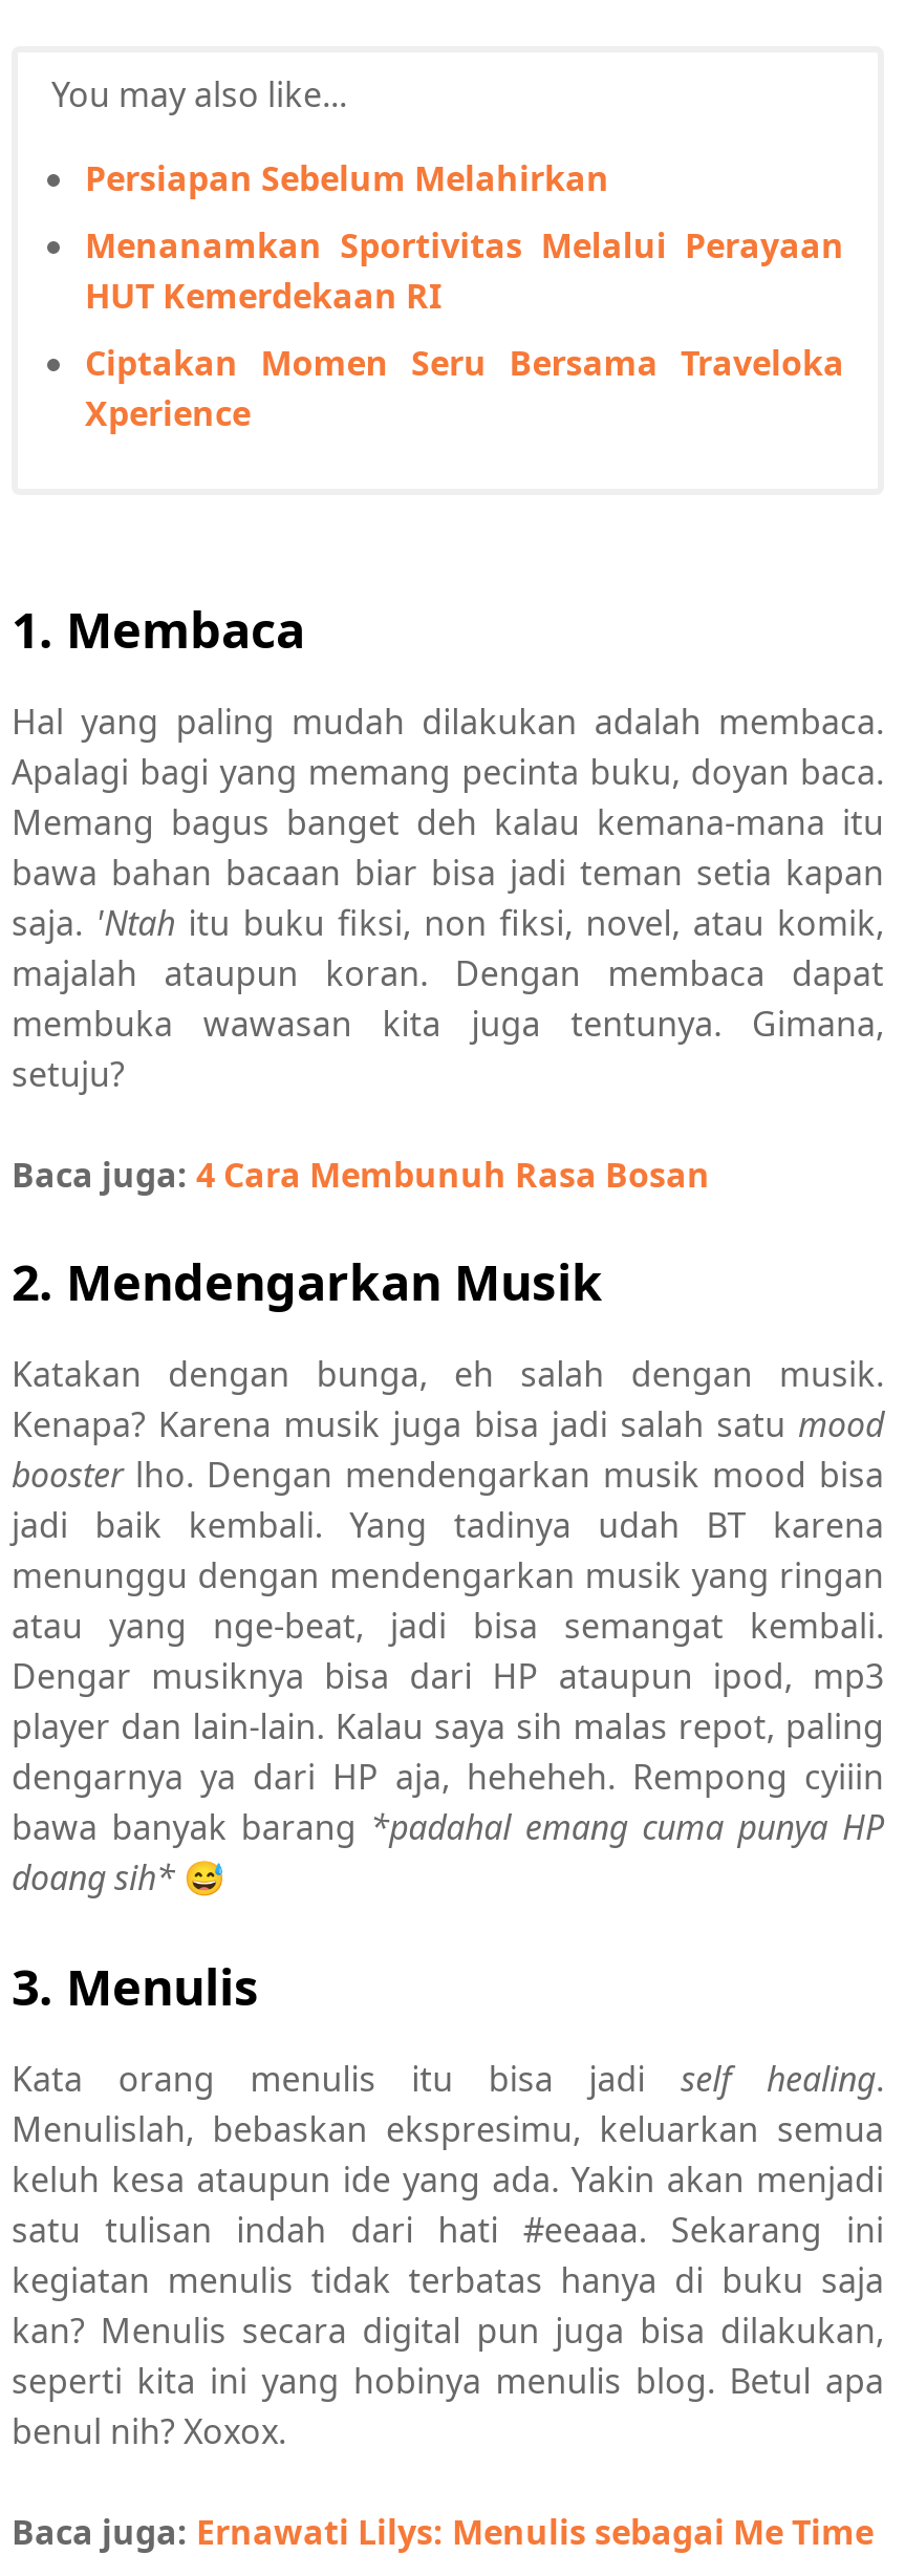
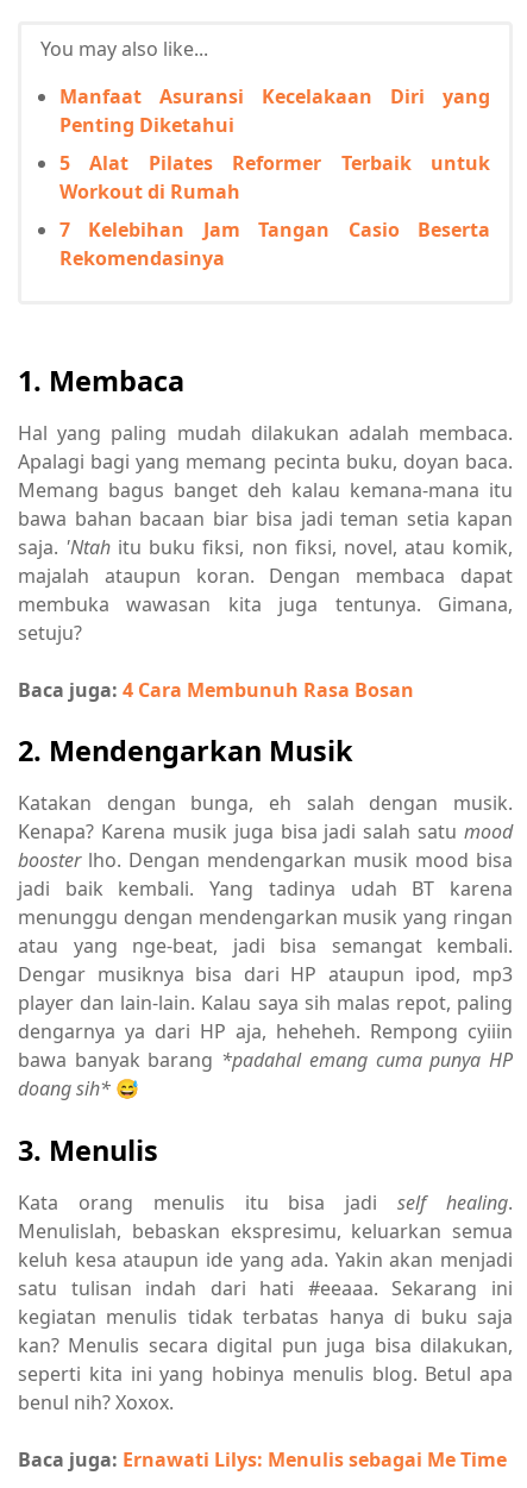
- Persiapan Sebelum Melahirkan
+ Manfaat Asuransi Kecelakaan Diri yang
+ Penting Diketahui

- Menanamkan Sportivitas Melalui Perayaan
- HUT Kemerdekaan RI
+ 5 Alat Pilates Reformer Terbaik untuk
+ Workout di Rumah

- Ciptakan Momen Seru Bersama Traveloka
- Xperience
+ 7 Kelebihan Jam Tangan Casio Beserta
+ Rekomendasinya
